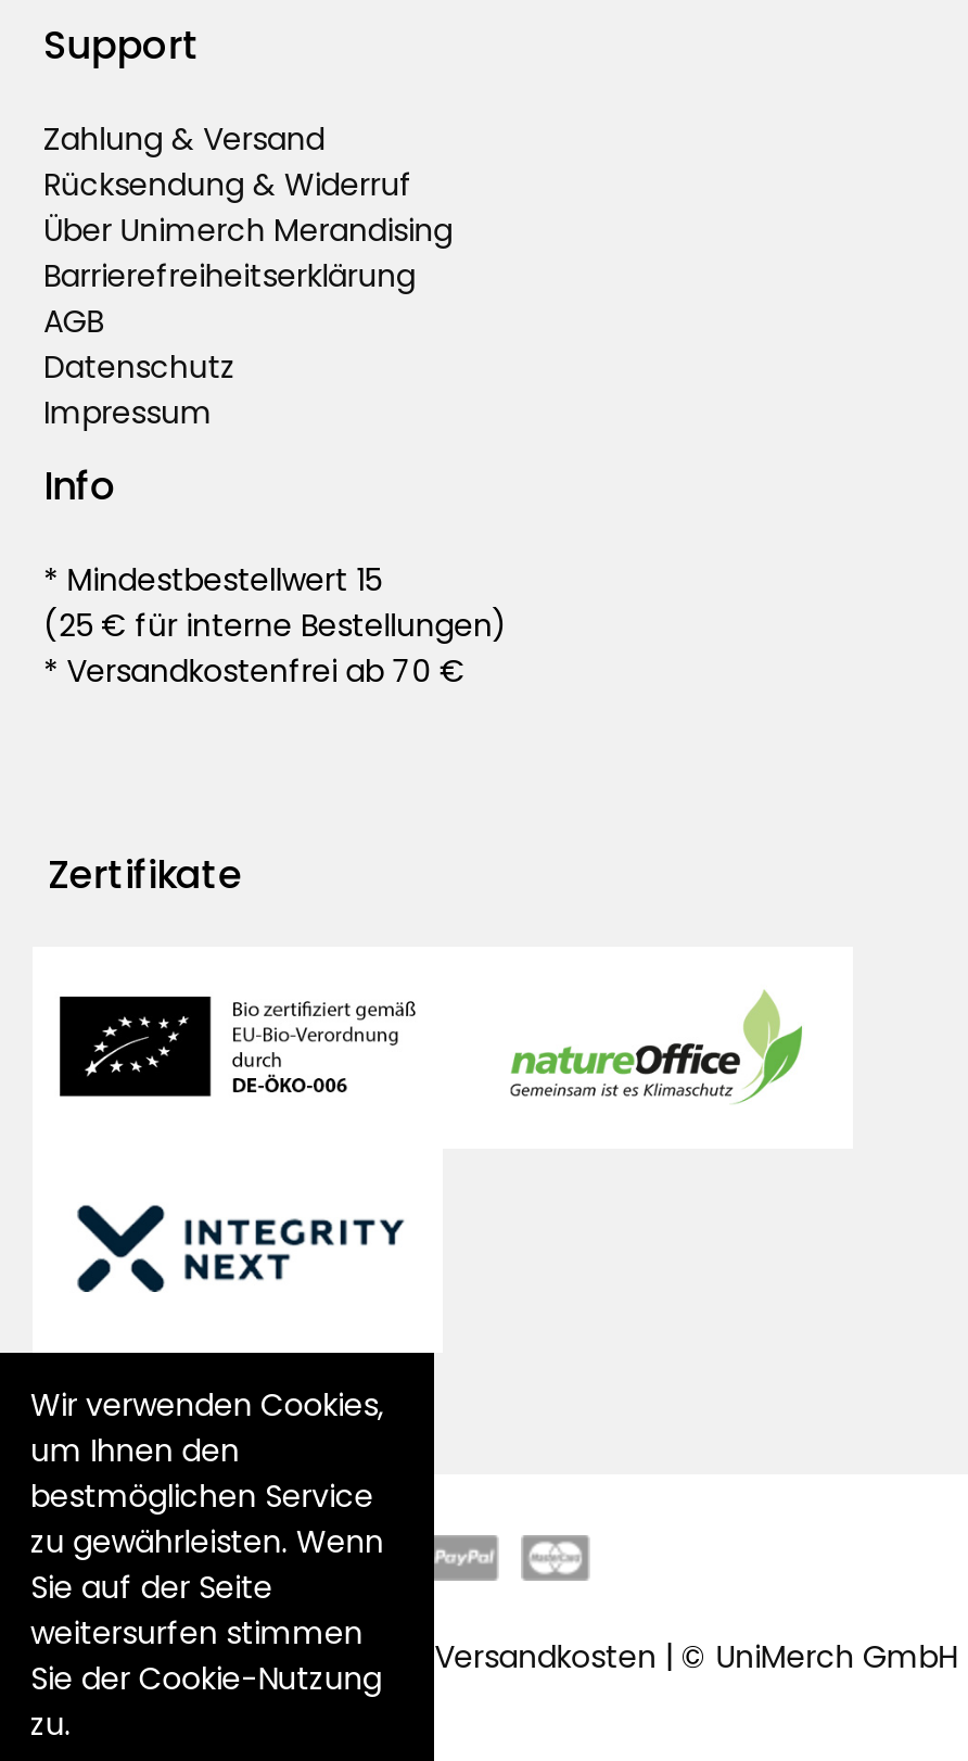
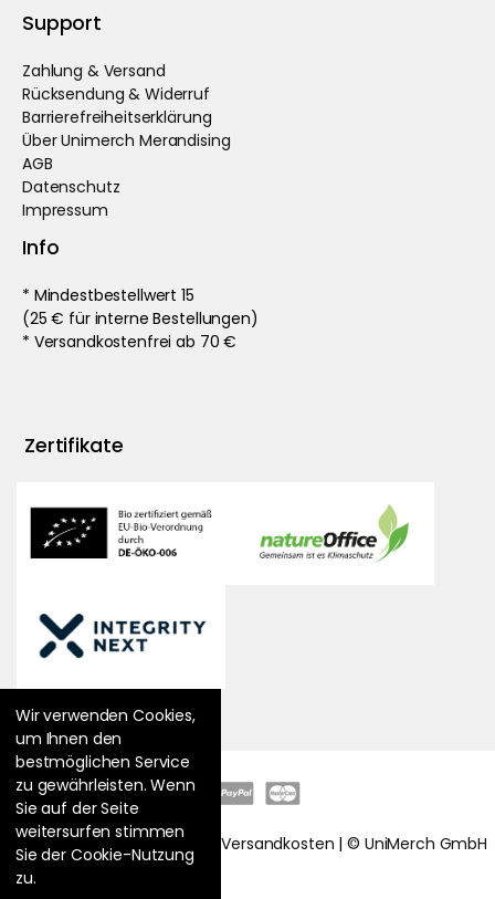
moved down: Über Unimerch Merandising

moved up: Barrierefreiheitserklärung
